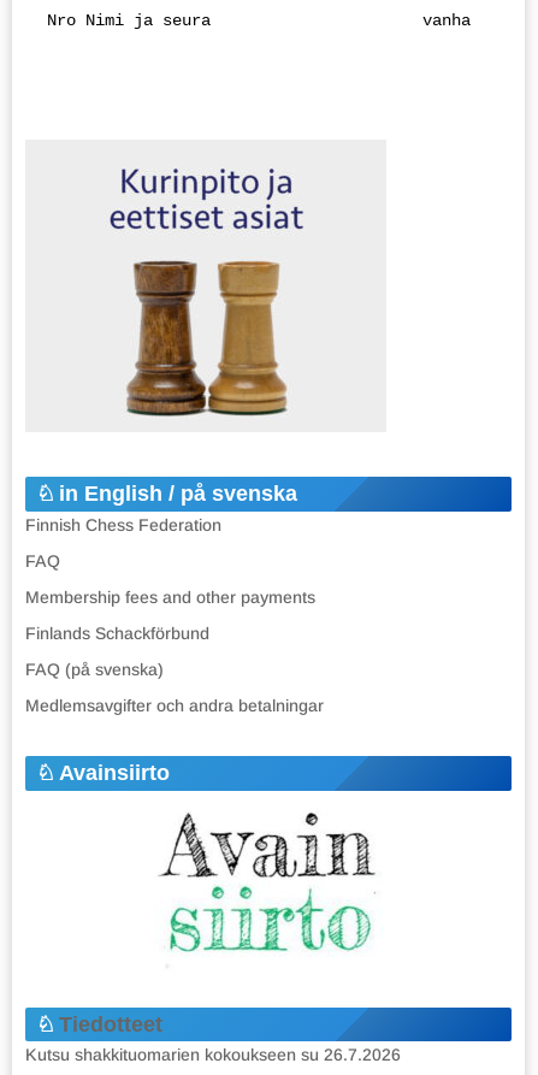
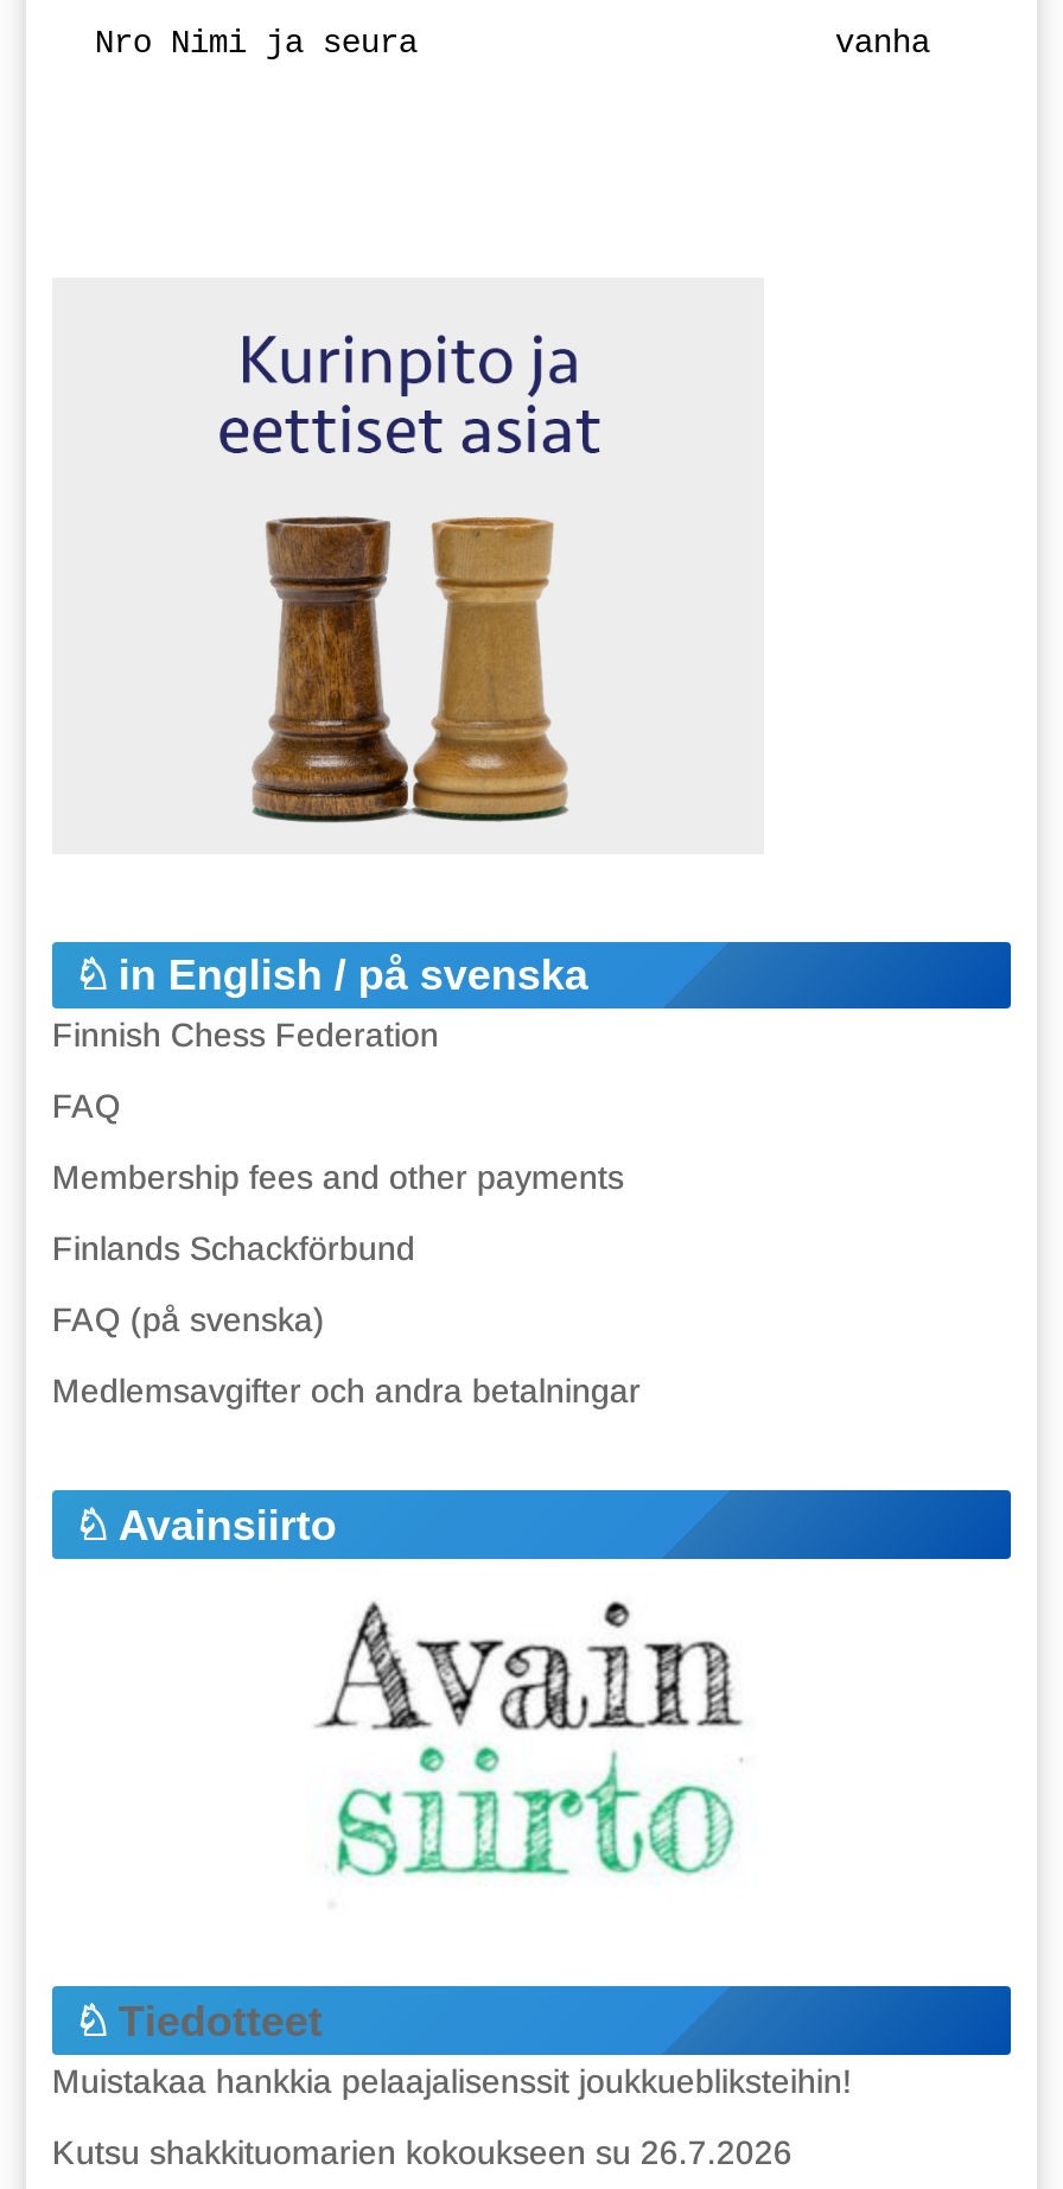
+ Muistakaa hankkia pelaajalisenssit joukkuebliksteihin!
